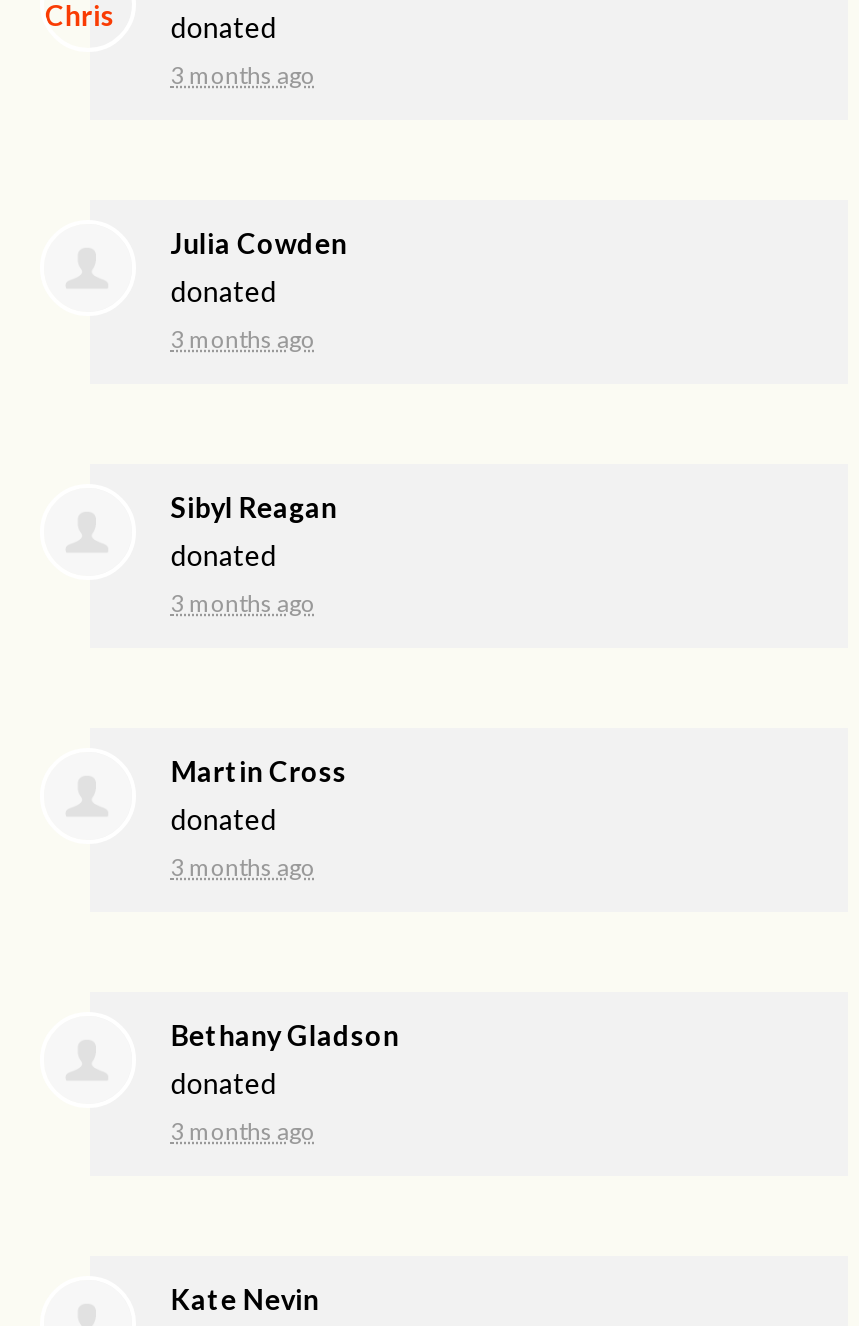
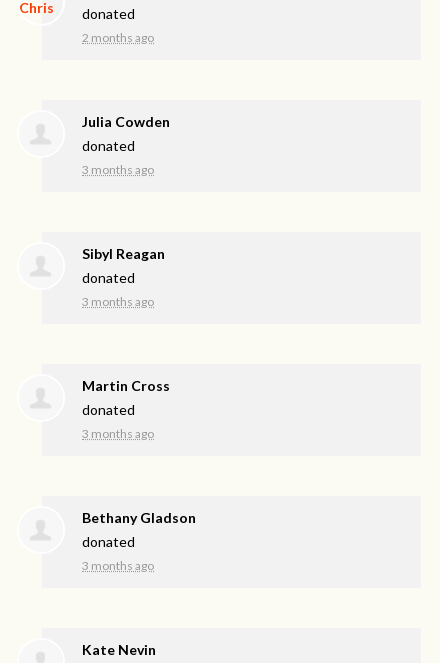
- 3 months ago
+ 2 months ago
